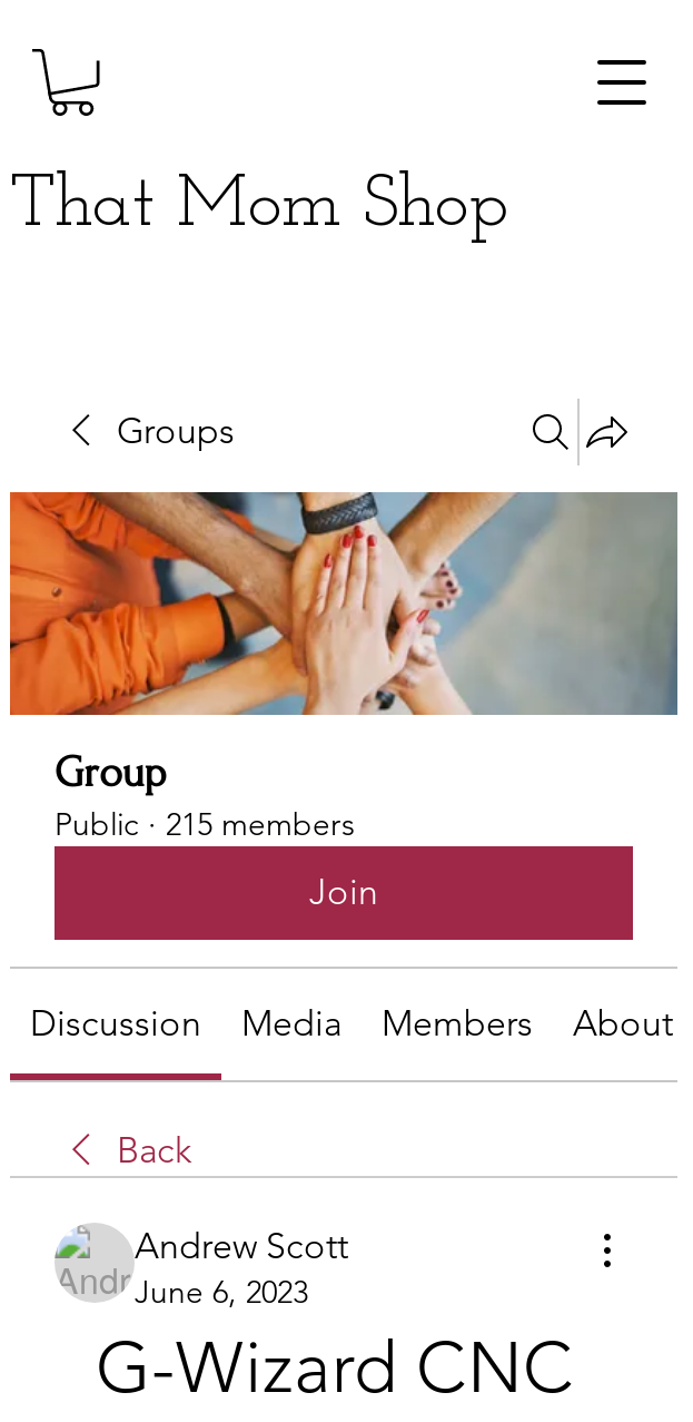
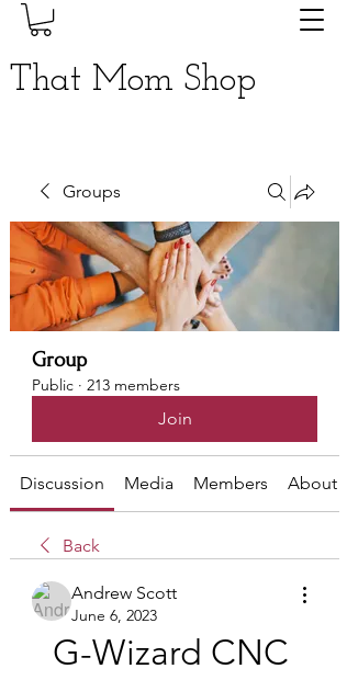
- Public · 215 members
+ Public · 213 members
